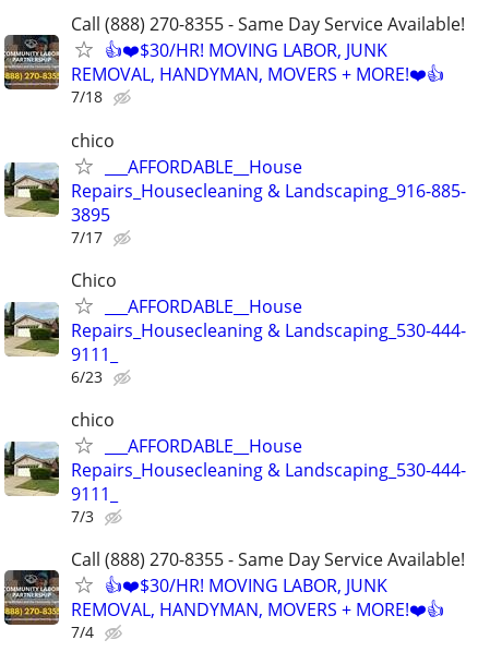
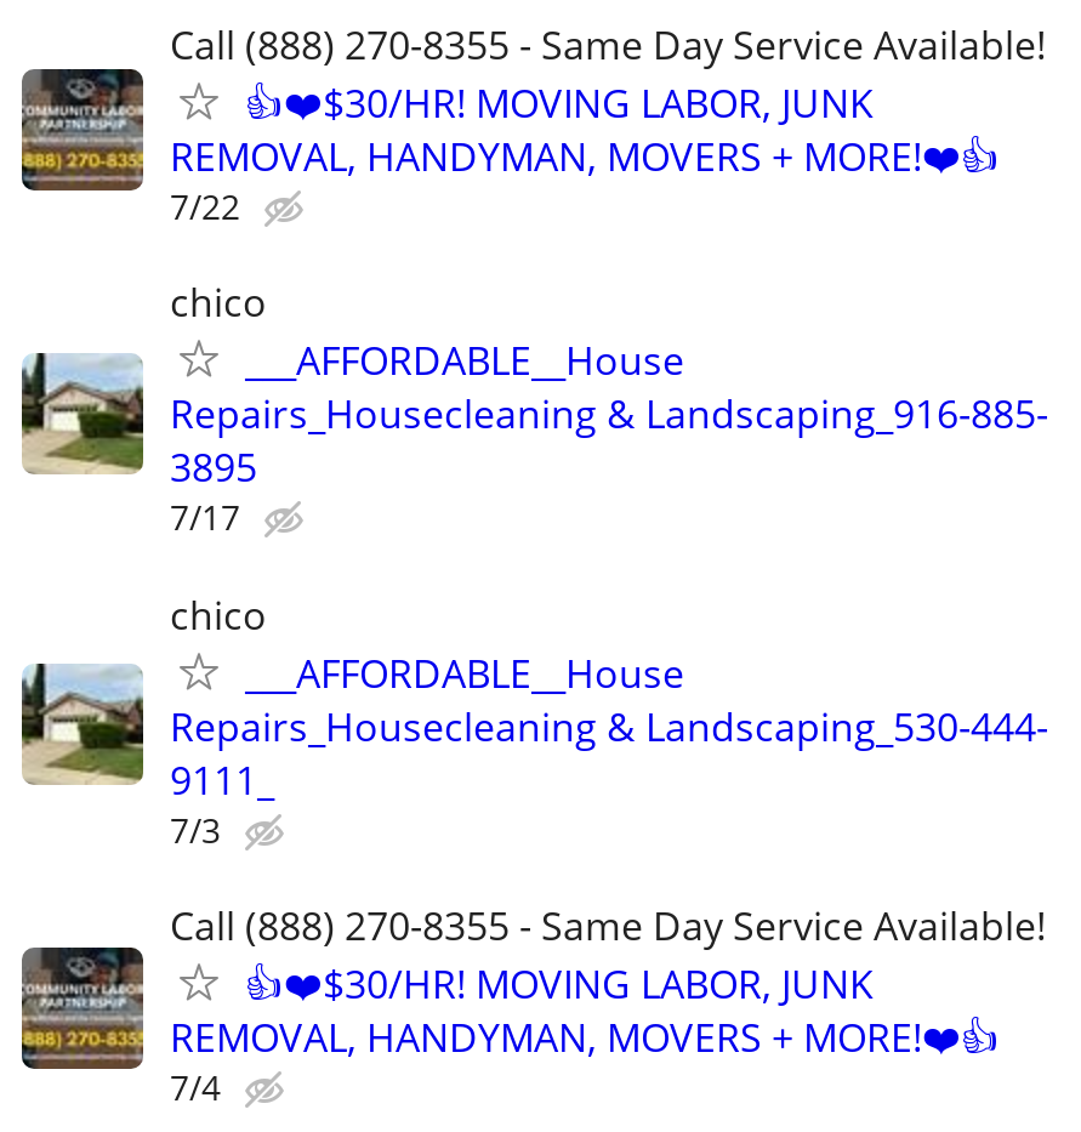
- 7/18
+ 7/22

- Chico
- ___AFFORDABLE__House
- Repairs_Housecleaning & Landscaping_530-444-
- 9111_
- 6/23
